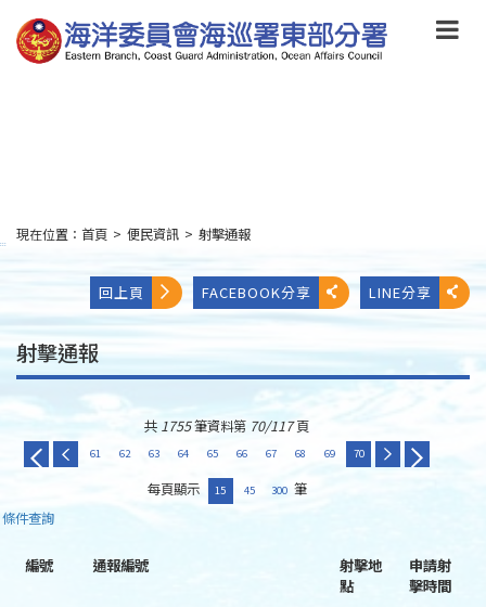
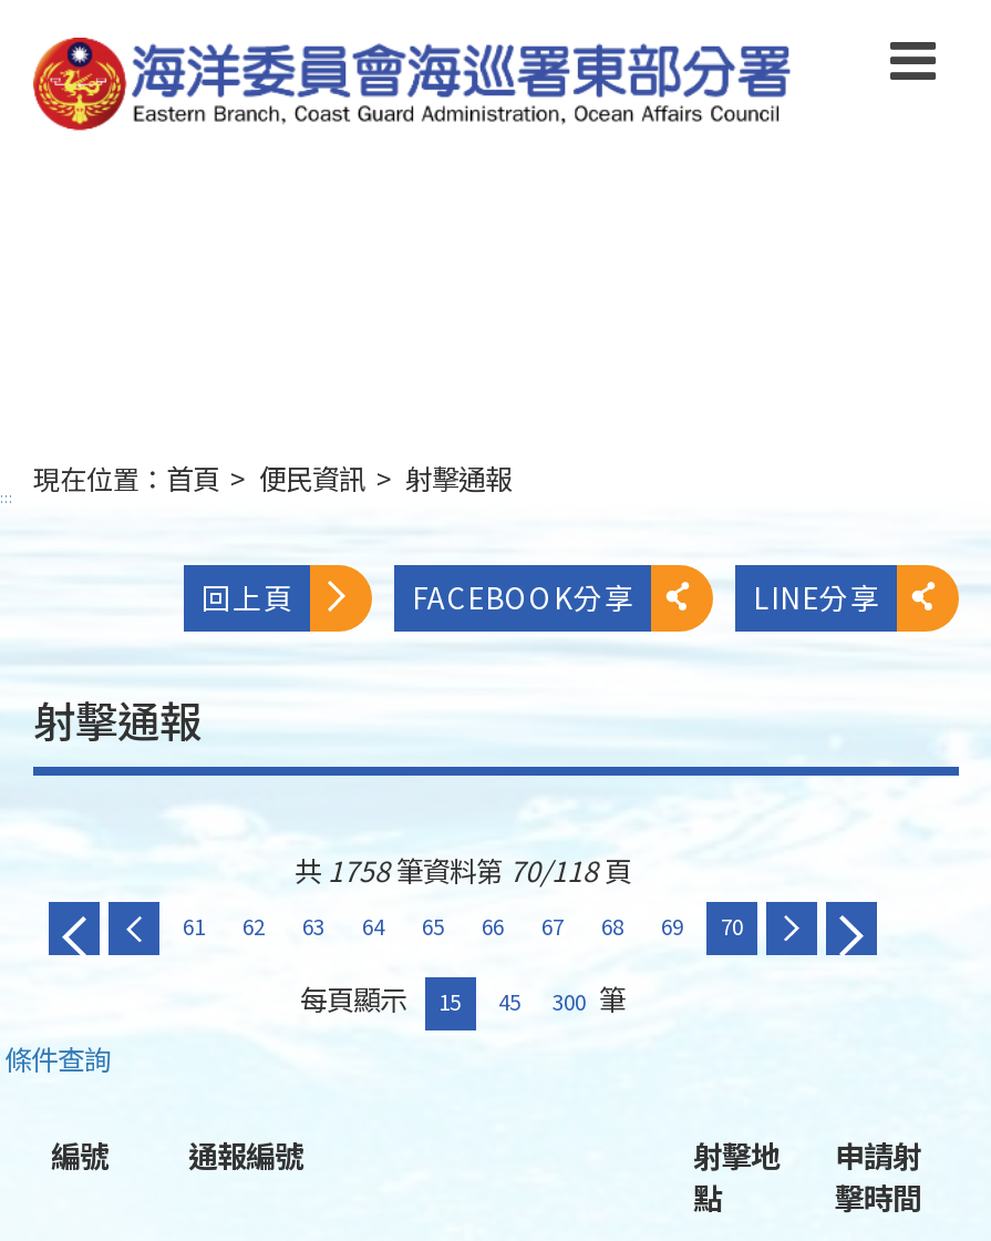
- 共1755筆資料第70/117頁
+ 共1758筆資料第70/118頁
